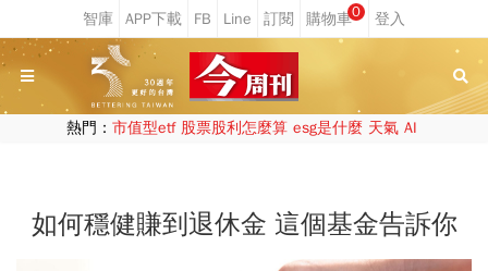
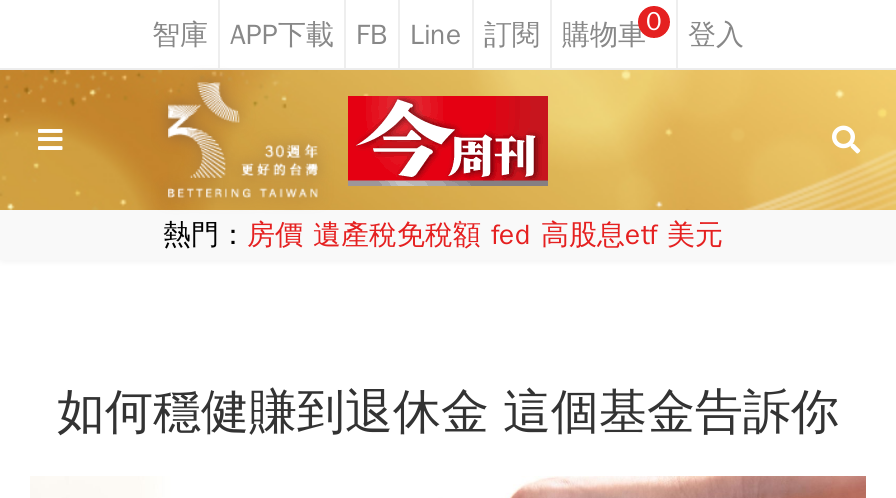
- 熱門：市值型etf 股票股利怎麼算 esg是什麼 天氣 AI
+ 熱門：房價 遺產稅免稅額 fed 高股息etf 美元
